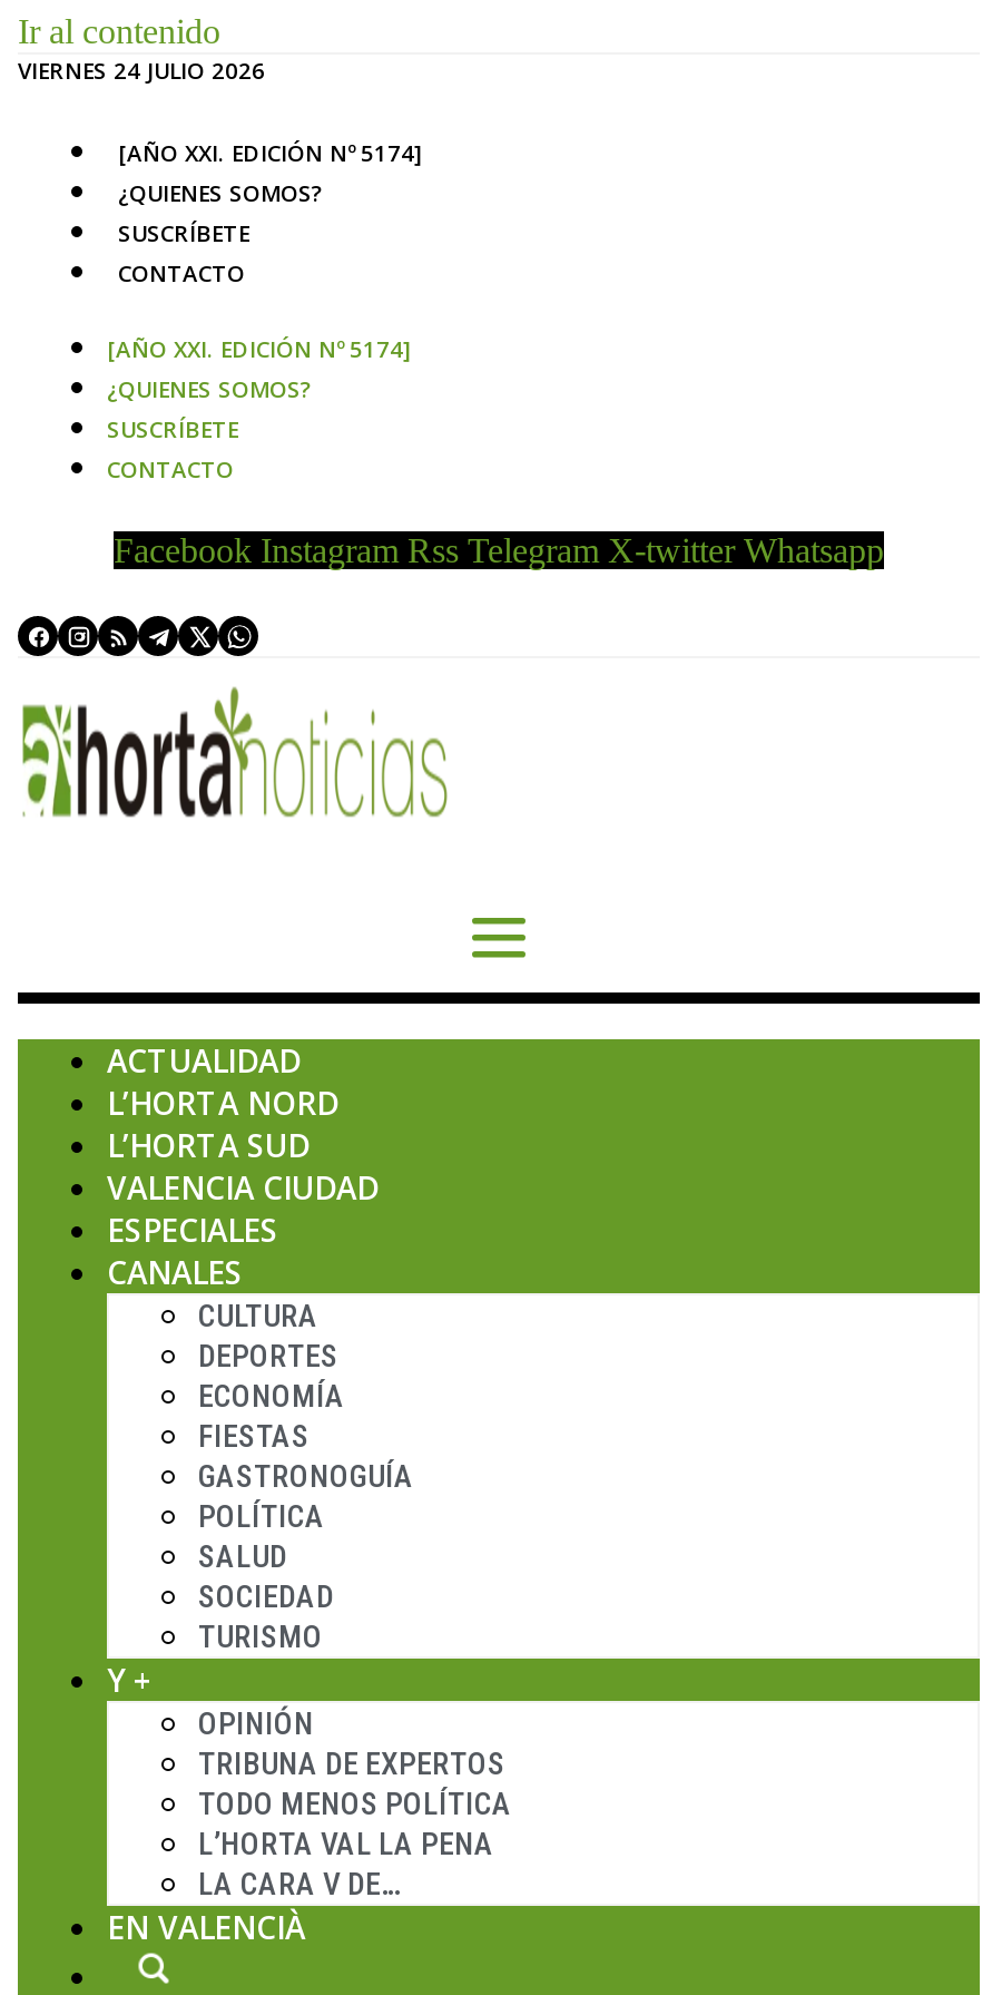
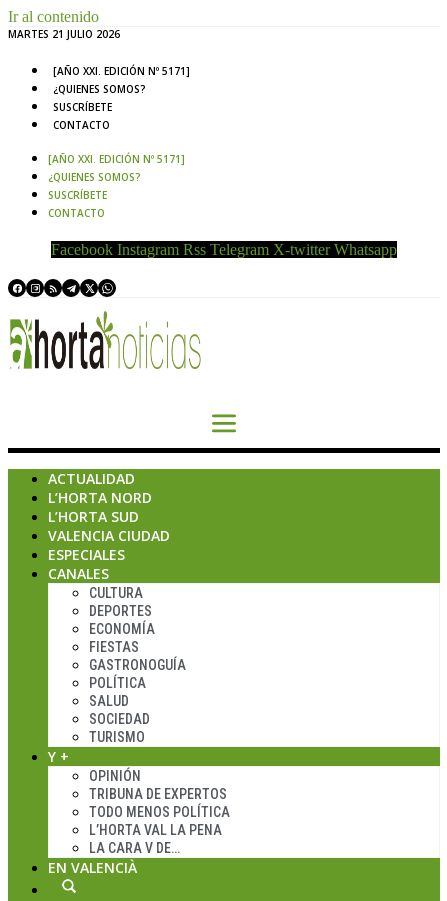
- VIERNES 24 JULIO 2026
+ MARTES 21 JULIO 2026

- [AÑO XXI. EDICIÓN Nº 5174]
+ [AÑO XXI. EDICIÓN Nº 5171]

- [AÑO XXI. EDICIÓN Nº 5174]
+ [AÑO XXI. EDICIÓN Nº 5171]
